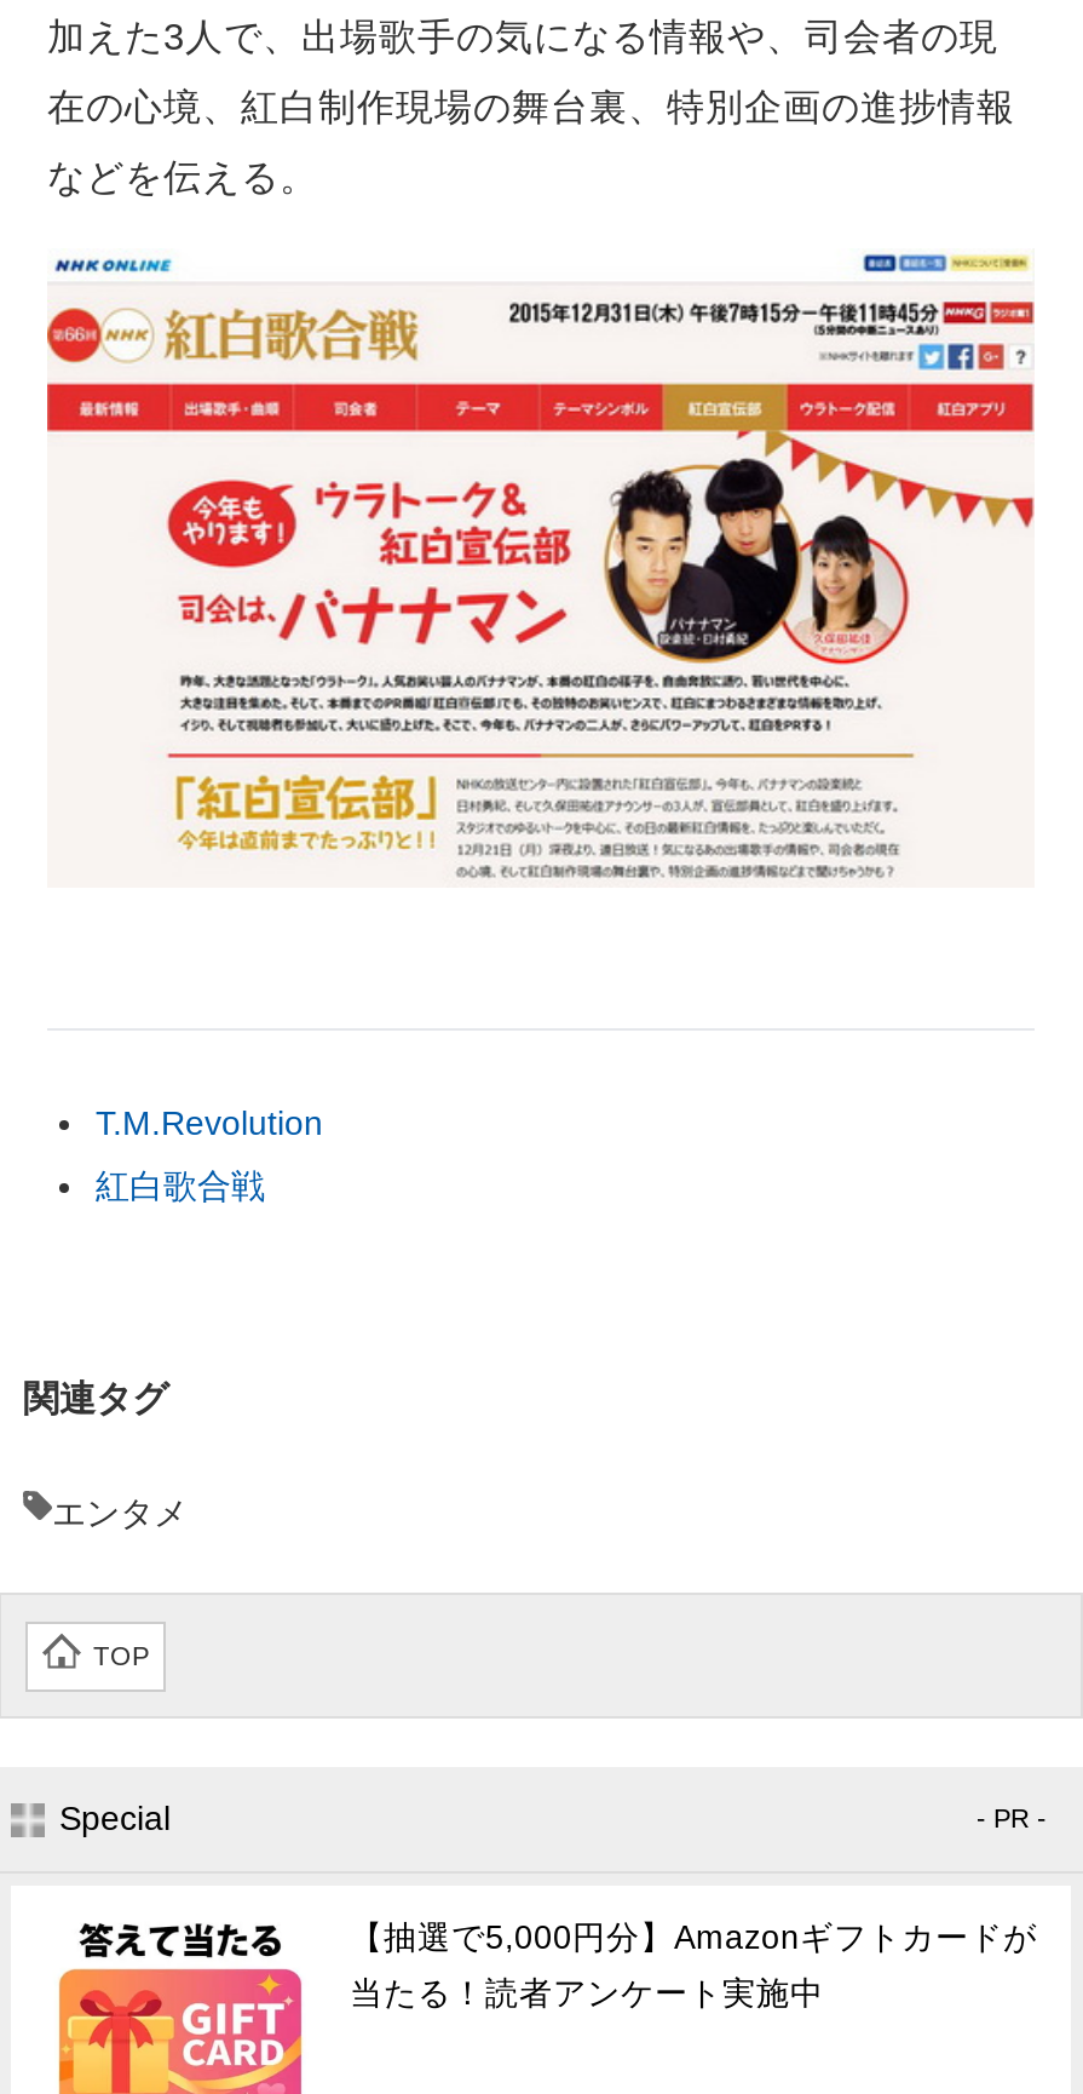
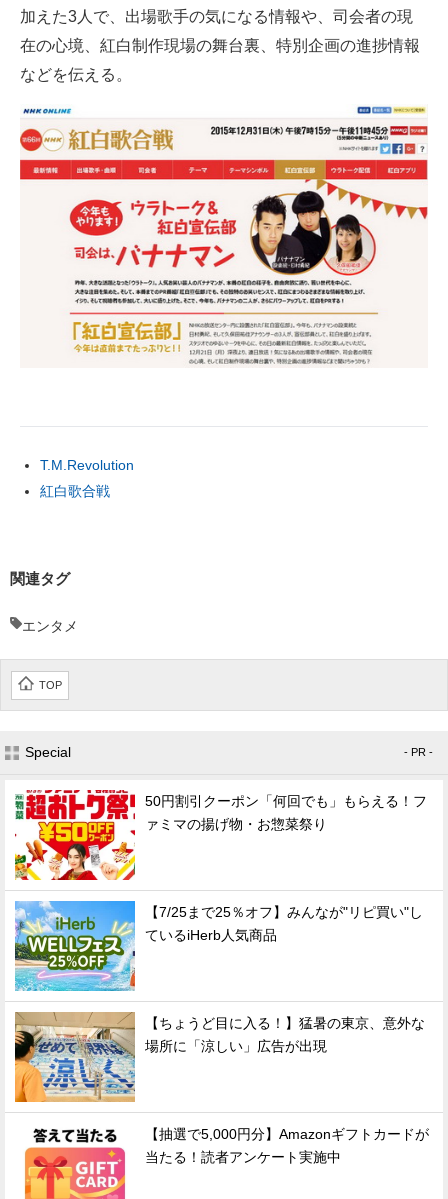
+ [image]
+ 50円割引クーポン「何回でも」もらえる！フ
+ ァミマの揚げ物・お惣菜祭り

+ [image]
+ 【7/25まで25％オフ】みんなが"リピ買い"し
+ ているiHerb人気商品

+ [image]
+ 【ちょうど目に入る！】猛暑の東京、意外な
+ 場所に「涼しい」広告が出現
